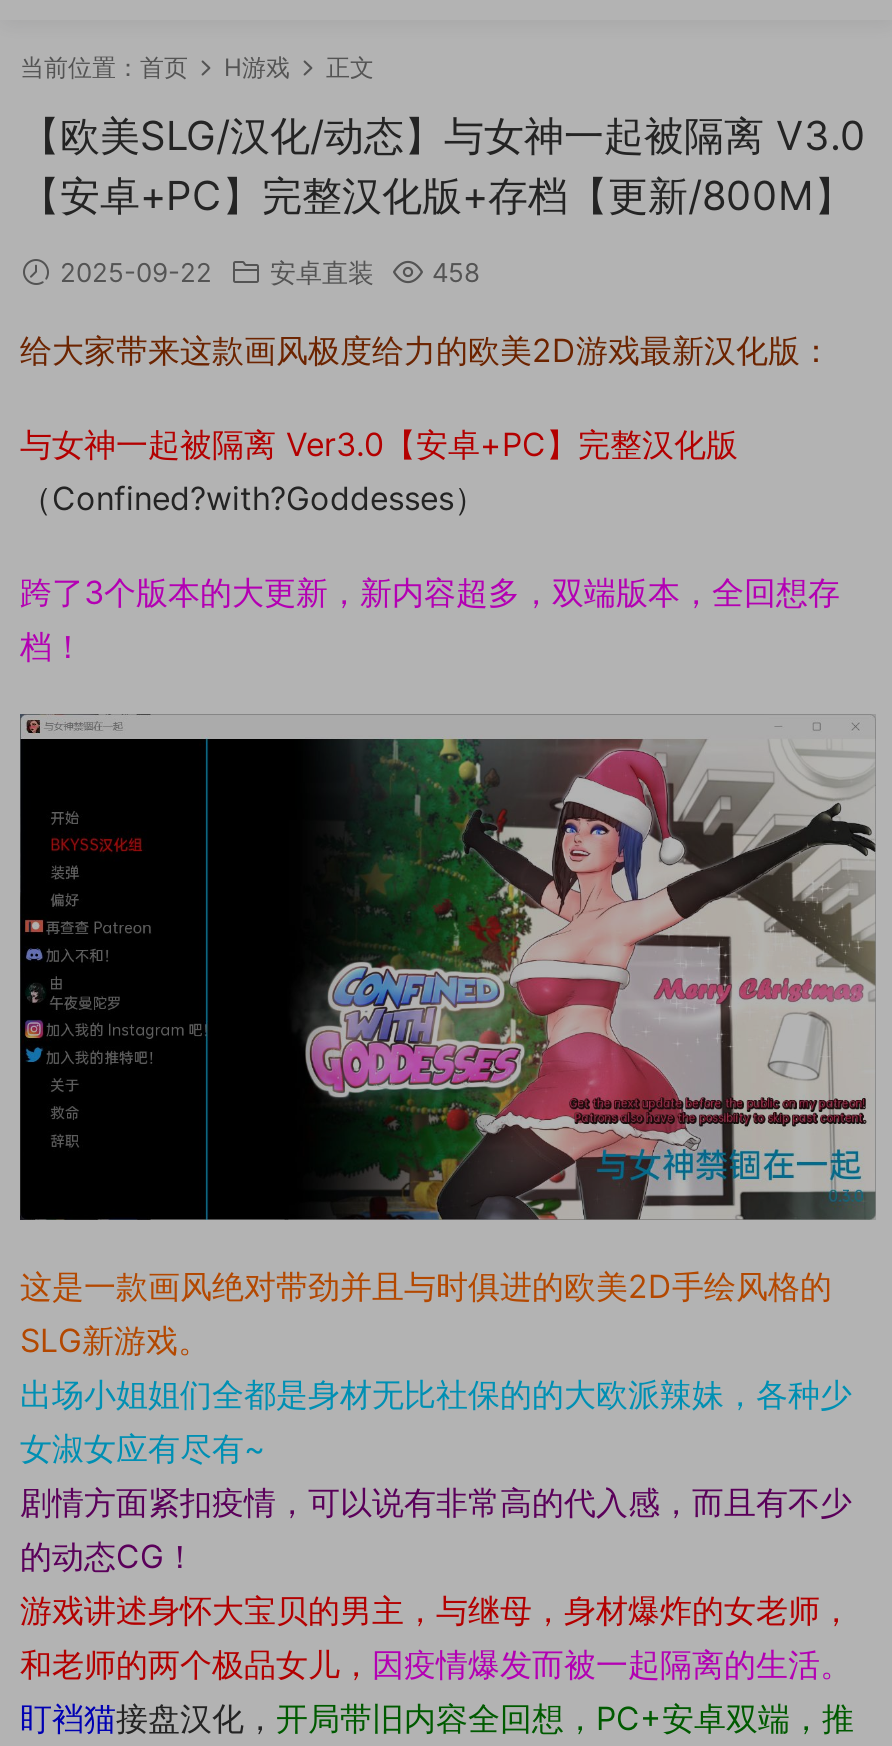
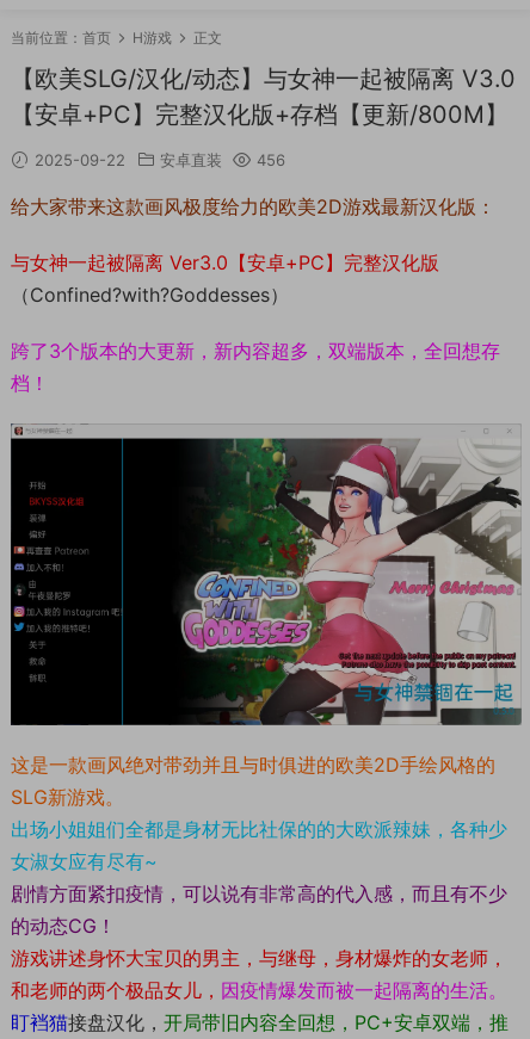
- 2025-09-22 安卓直装 458
+ 2025-09-22 安卓直装 456
